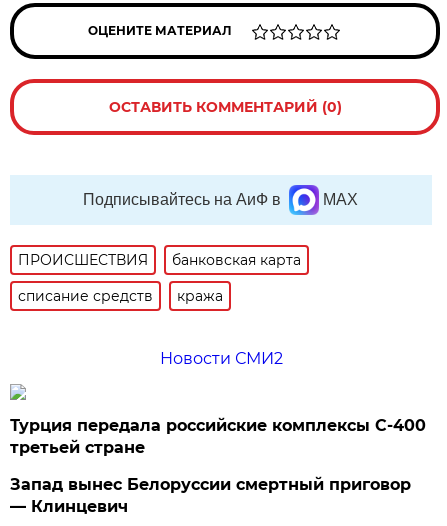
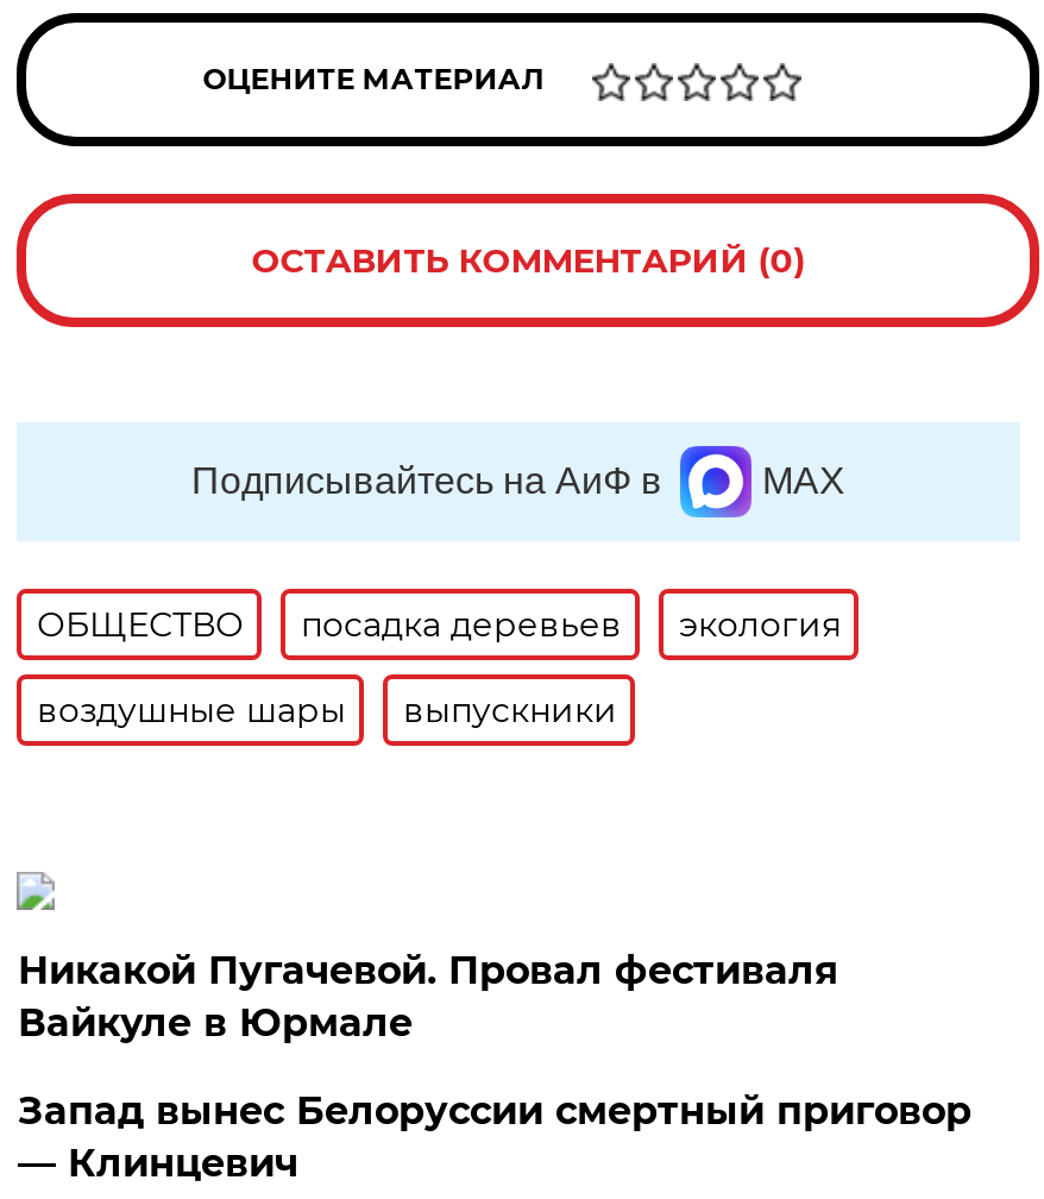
- ПРОИСШЕСТВИЯ
- банковская карта
- списание средств
- кража
- Новости СМИ2
+ ОБЩЕСТВО
+ посадка деревьев
+ экология
+ воздушные шары
+ выпускники

- Турция передала российские комплексы С-400
- третьей стране
+ Никакой Пугачевой. Провал фестиваля
+ Вайкуле в Юрмале
